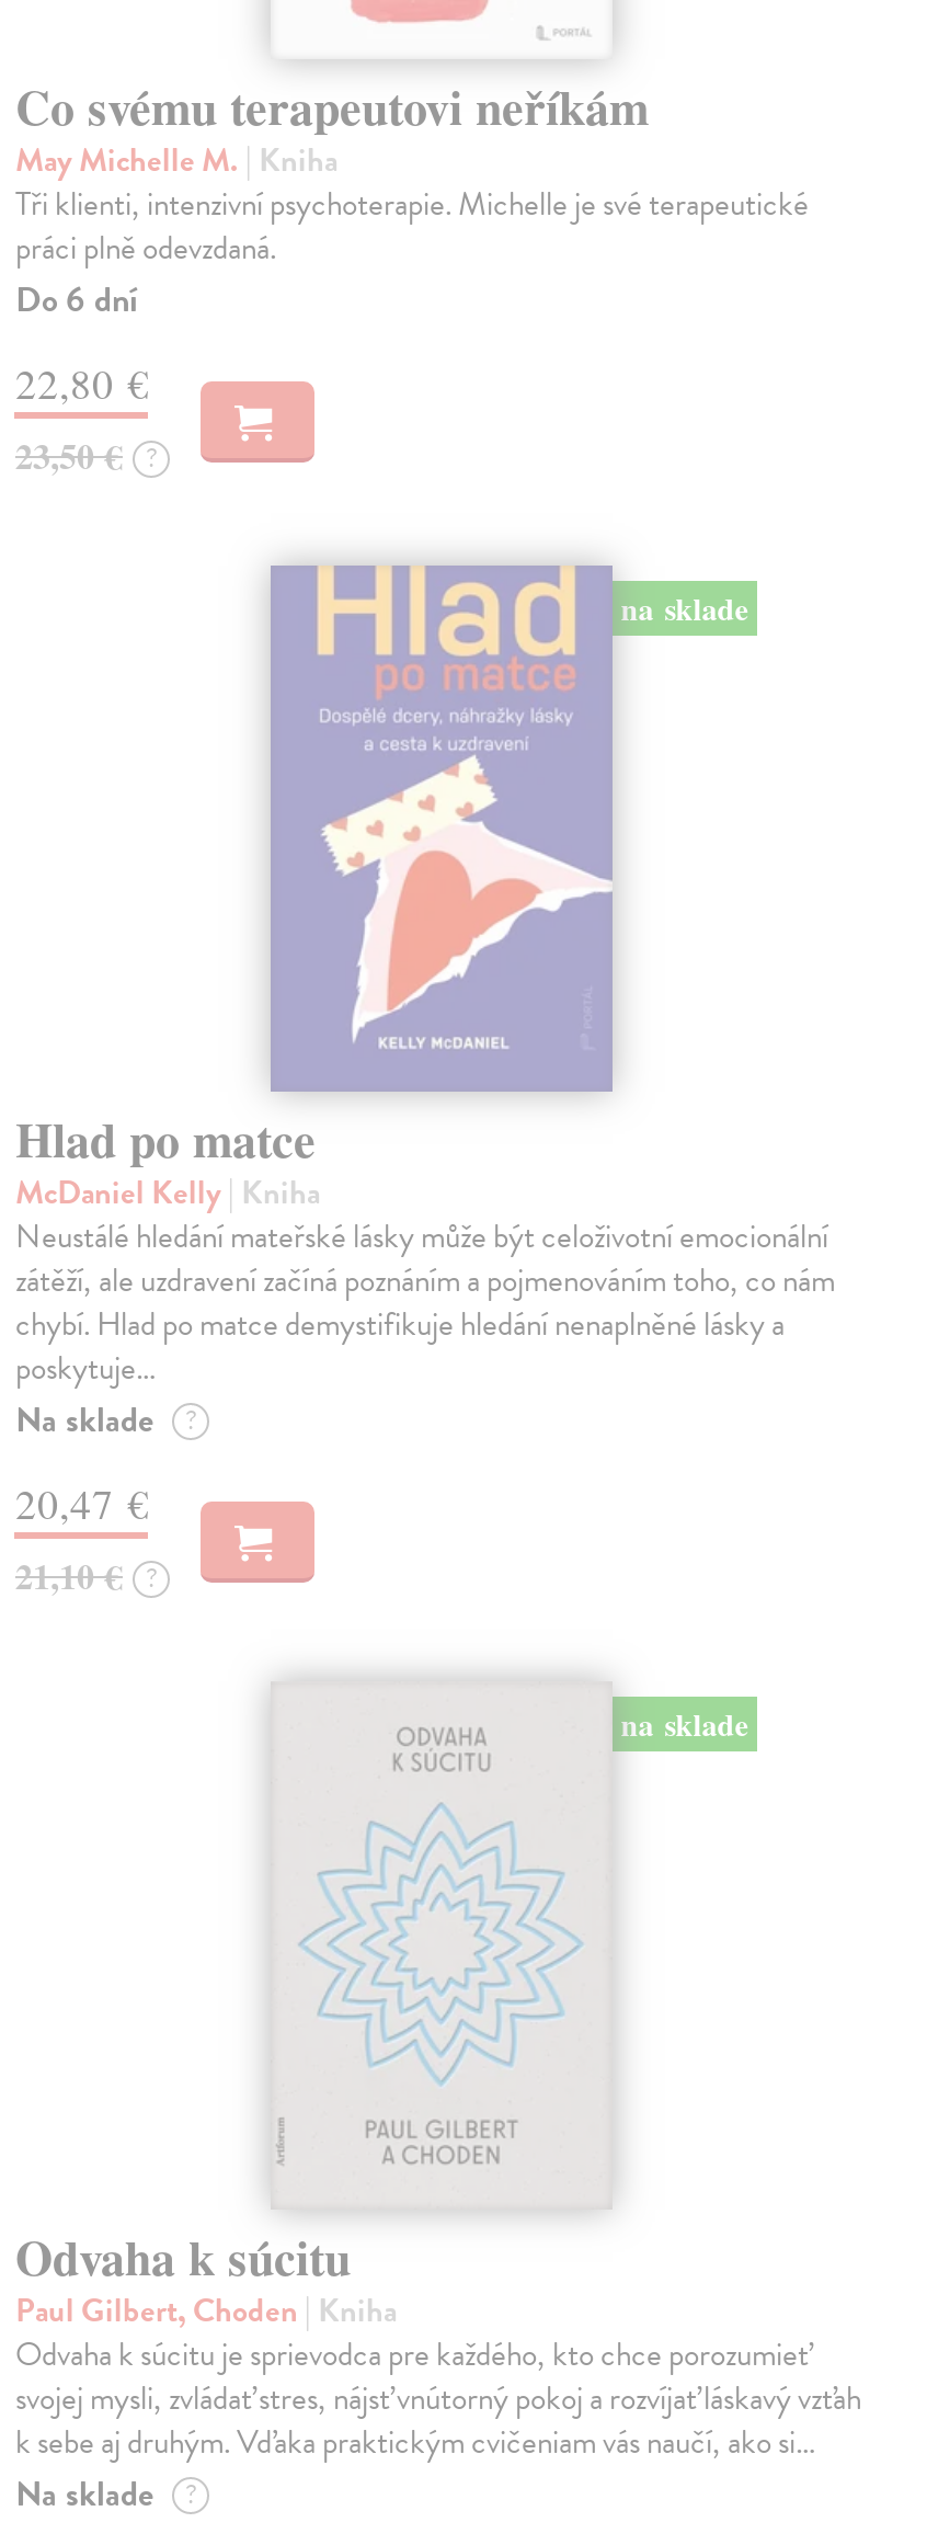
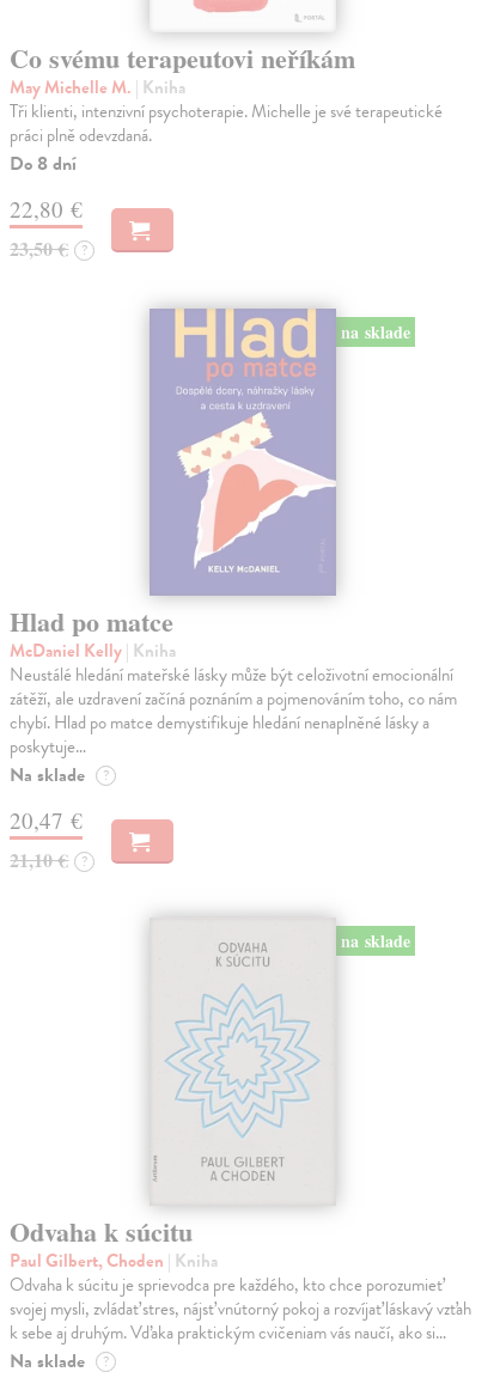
- Do 6 dní
+ Do 8 dní
